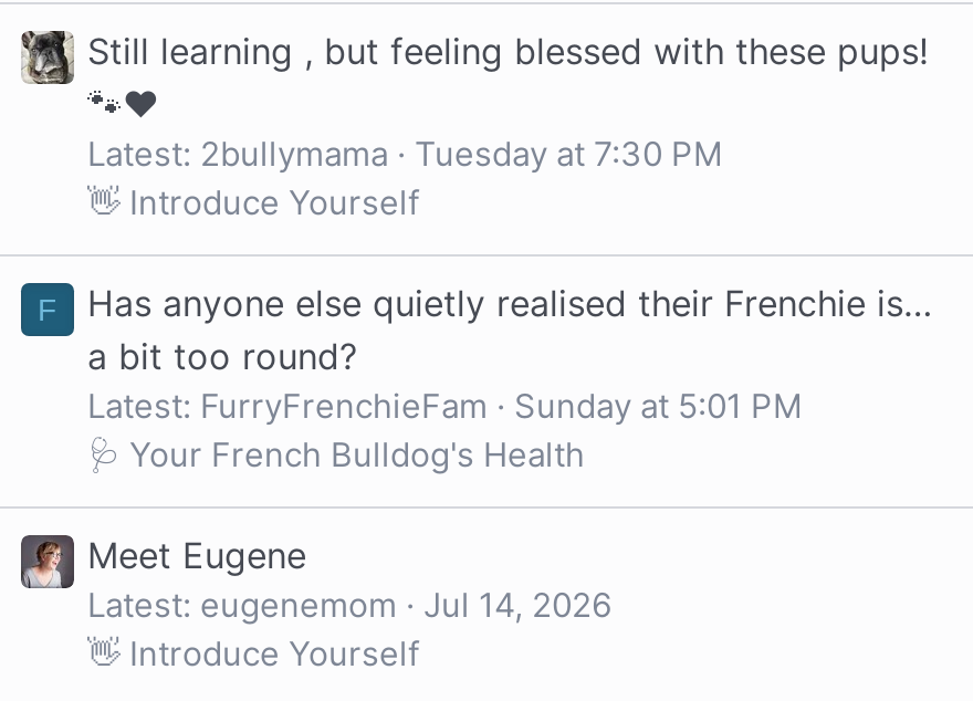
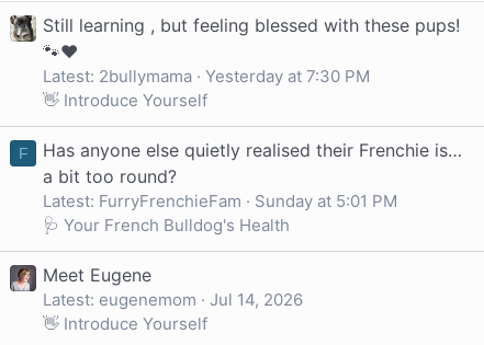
- Tuesday at 7:30 PM
+ Yesterday at 7:30 PM
